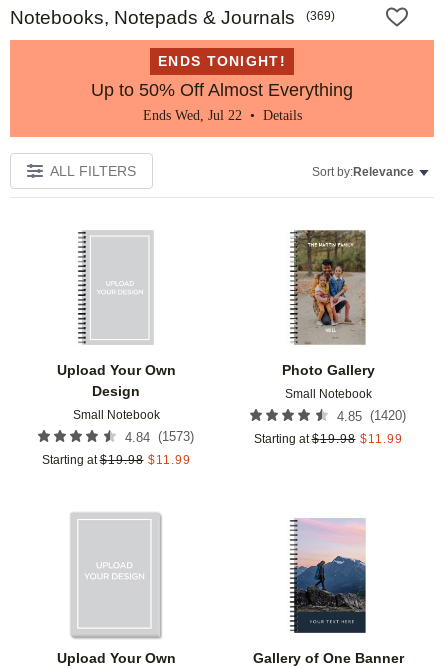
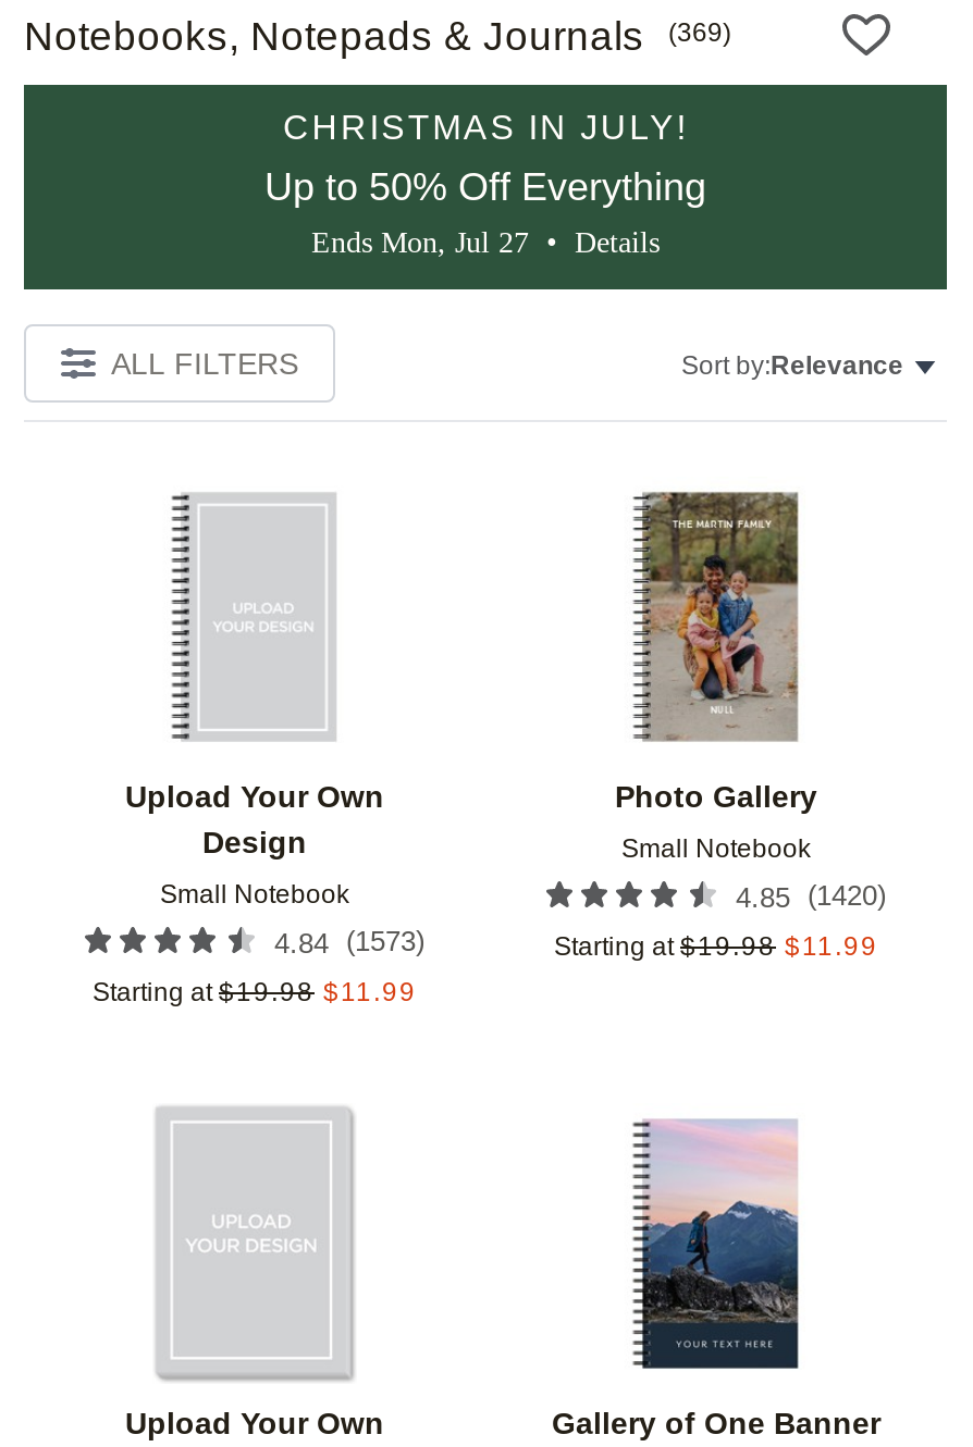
- [image]
- ENDS TONIGHT!
- Up to 50% Off Almost Everything
- Ends Wed, Jul 22 • Details
+ [image]
+ CHRISTMAS IN JULY!
+ Up to 50% Off Everything
+ Ends Mon, Jul 27 • Details
